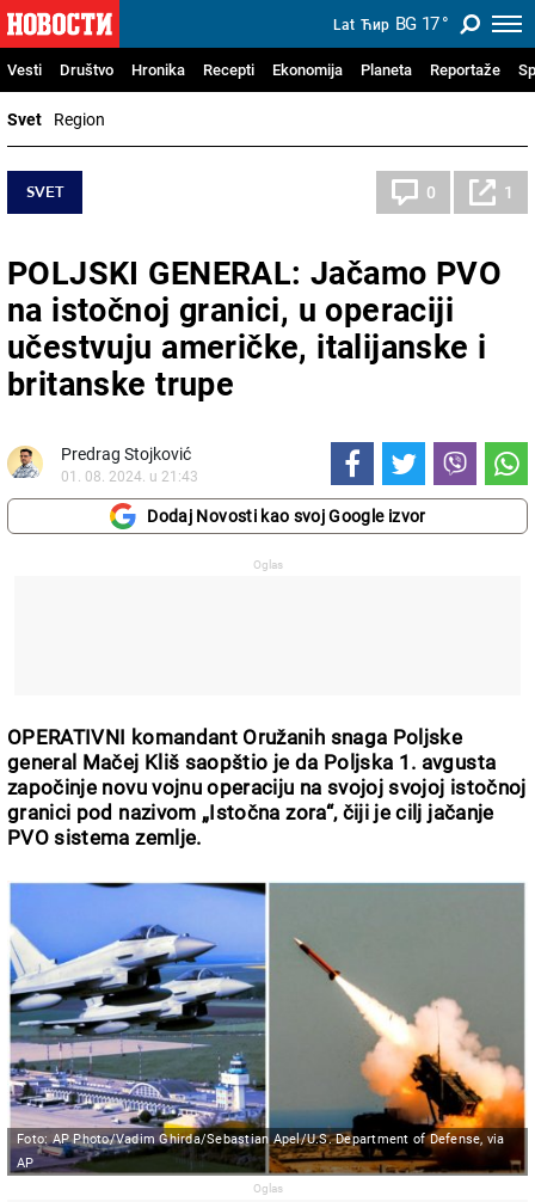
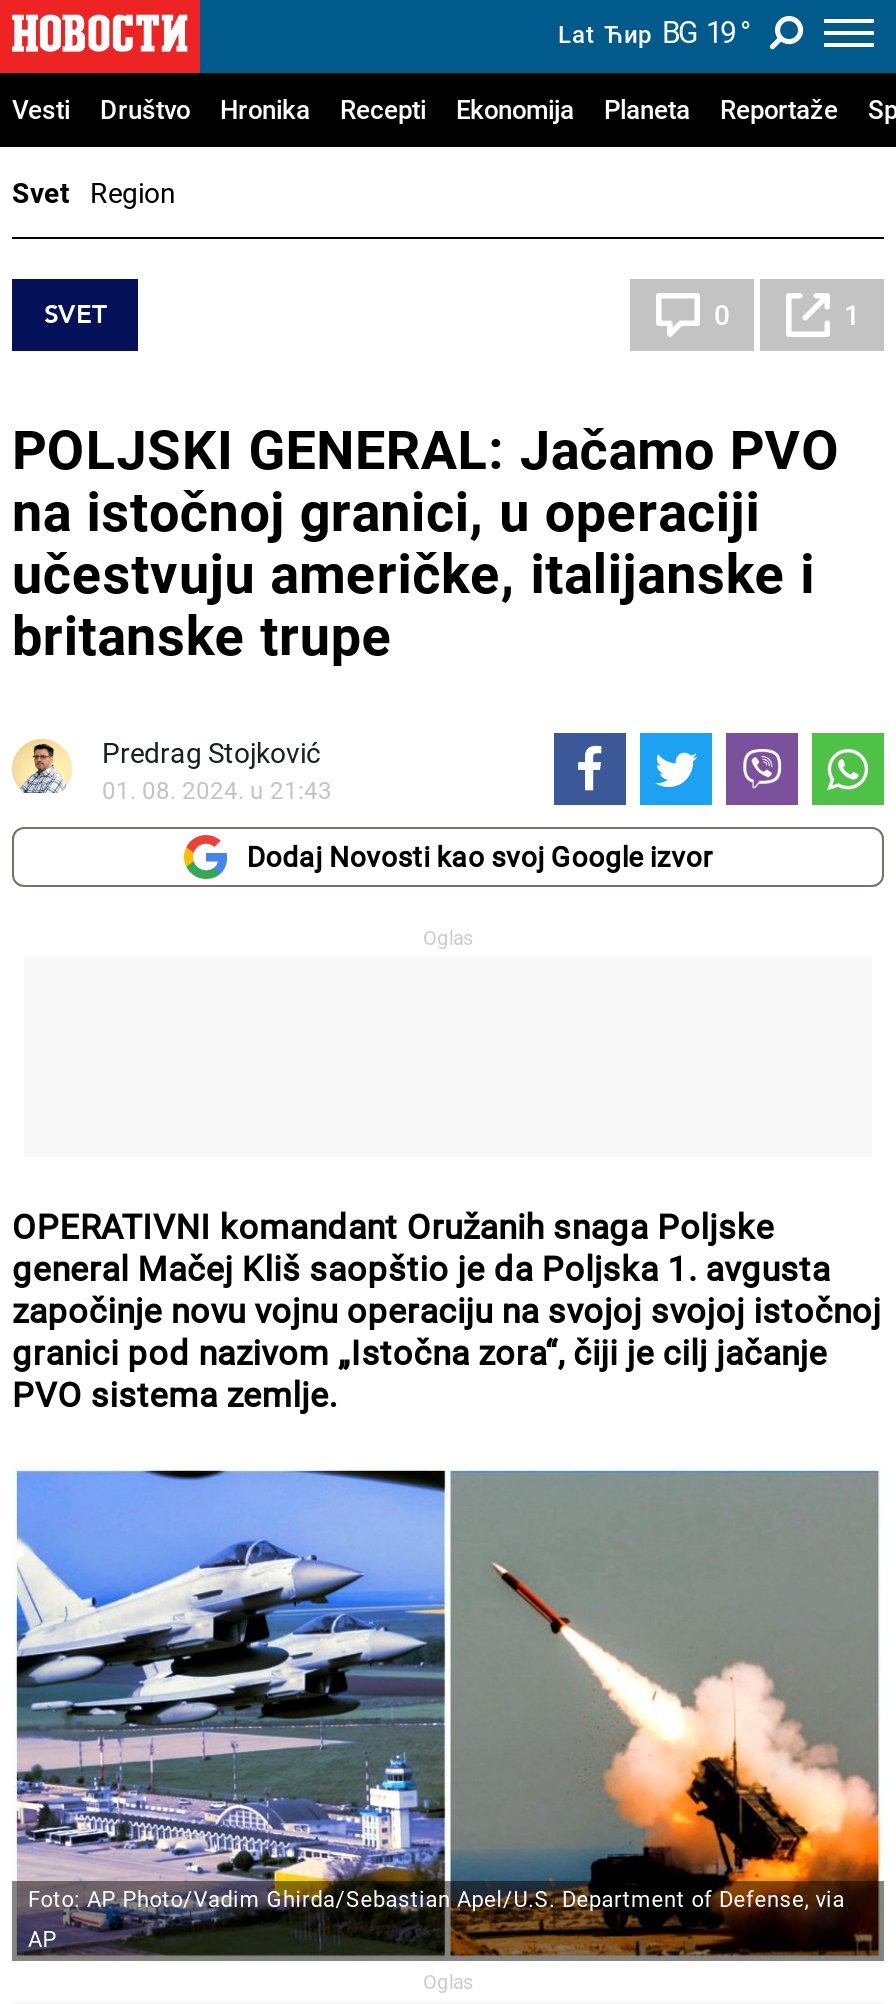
- Lat Ћир BG 17 °
+ Lat Ћир BG 19 °
